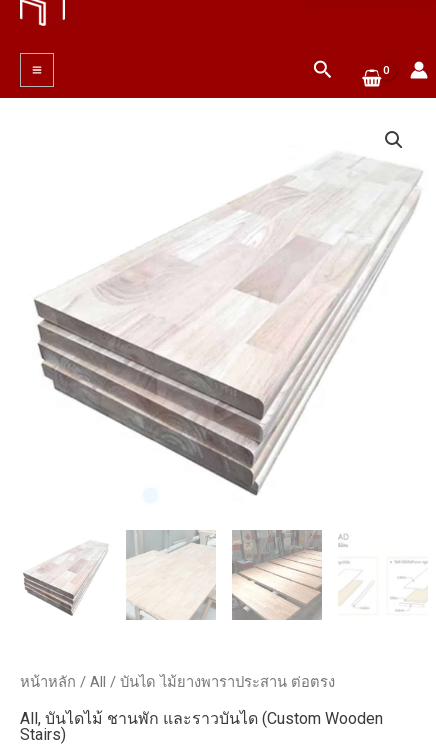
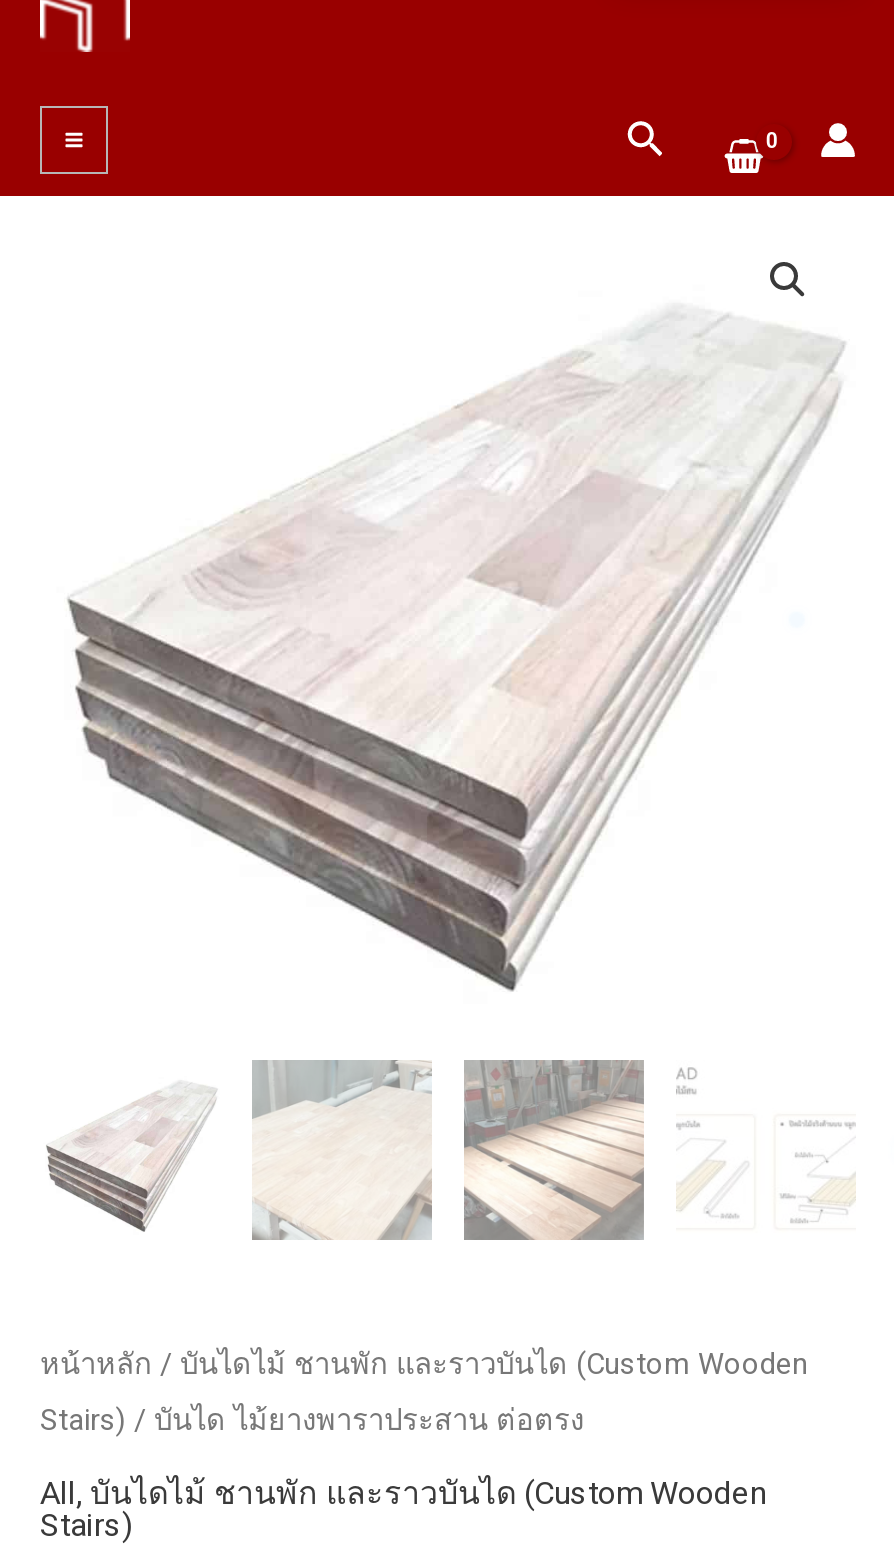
- หน้าหลัก/ All / บันได ไม้ยางพาราประสาน ต่อตรง
+ หน้าหลัก/บันไดไม้ ชานพัก และราวบันได (Custom Wooden
+ Stairs) / บันได ไม้ยางพาราประสาน ต่อตรง
